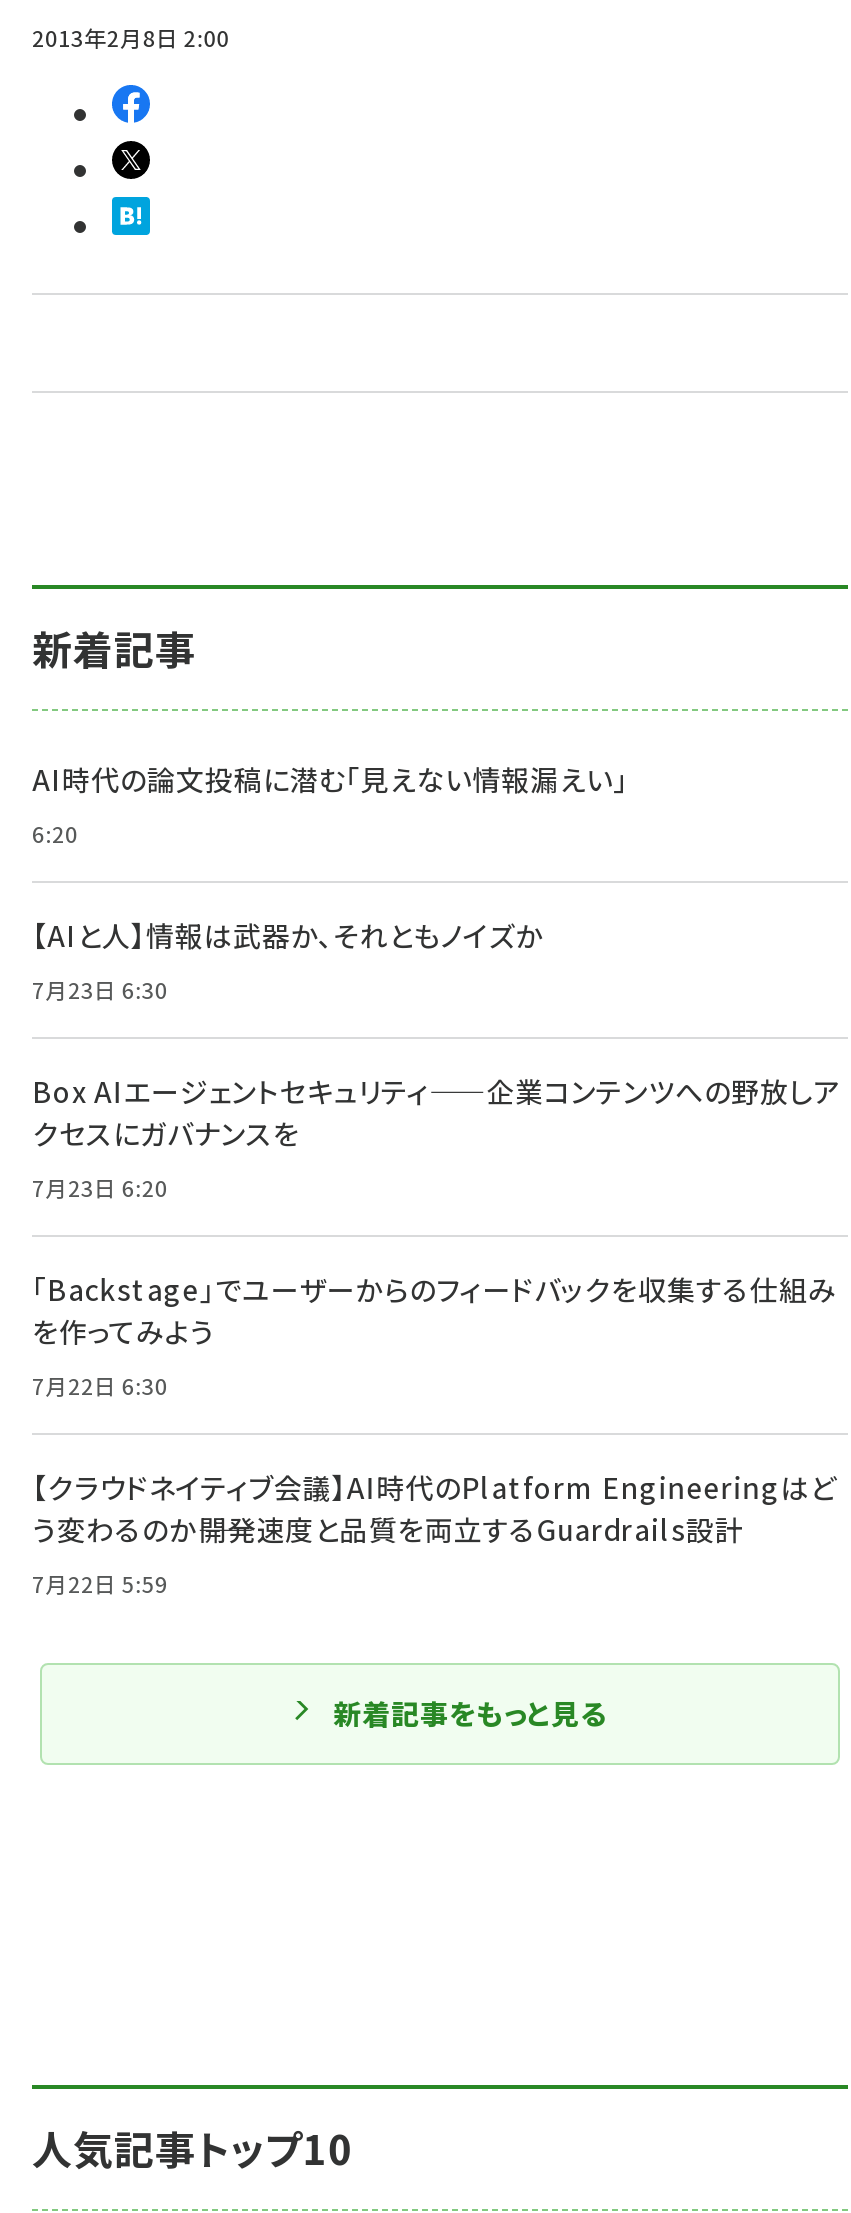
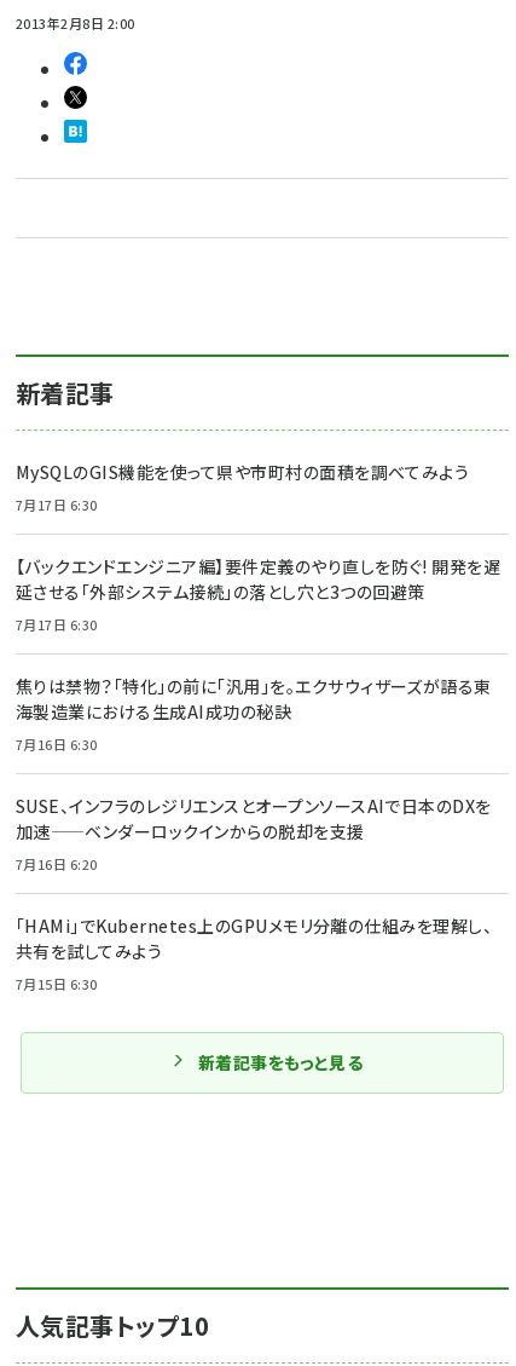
- AI時代の論文投稿に潜む「見えない情報漏えい」
- 6:20
+ MySQLのGIS機能を使って県や市町村の面積を調べてみよう
+ 7月17日 6:30

- 【AIと人】情報は武器か、それともノイズか
- 7月23日 6:30
+ 【バックエンドエンジニア編】要件定義のやり直しを防ぐ! 開発を遅
+ 延させる「外部システム接続」の落とし穴と3つの回避策
+ 7月17日 6:30

- Box AIエージェントセキュリティ——企業コンテンツへの野放しア
- クセスにガバナンスを
- 7月23日 6:20
+ 焦りは禁物？「特化」の前に「汎用」を。エクサウィザーズが語る東
+ 海製造業における生成AI成功の秘訣
+ 7月16日 6:30

- 「Backstage」でユーザーからのフィードバックを収集する仕組み
- を作ってみよう
- 7月22日 6:30
+ SUSE、インフラのレジリエンスとオープンソースAIで日本のDXを
+ 加速——ベンダーロックインからの脱却を支援
+ 7月16日 6:20

- 【クラウドネイティブ会議】AI時代のPlatform Engineeringはど
- う変わるのか――開発速度と品質を両立するGuardrails設計
- 7月22日 5:59
+ 「HAMi」でKubernetes上のGPUメモリ分離の仕組みを理解し、
+ 共有を試してみよう
+ 7月15日 6:30
